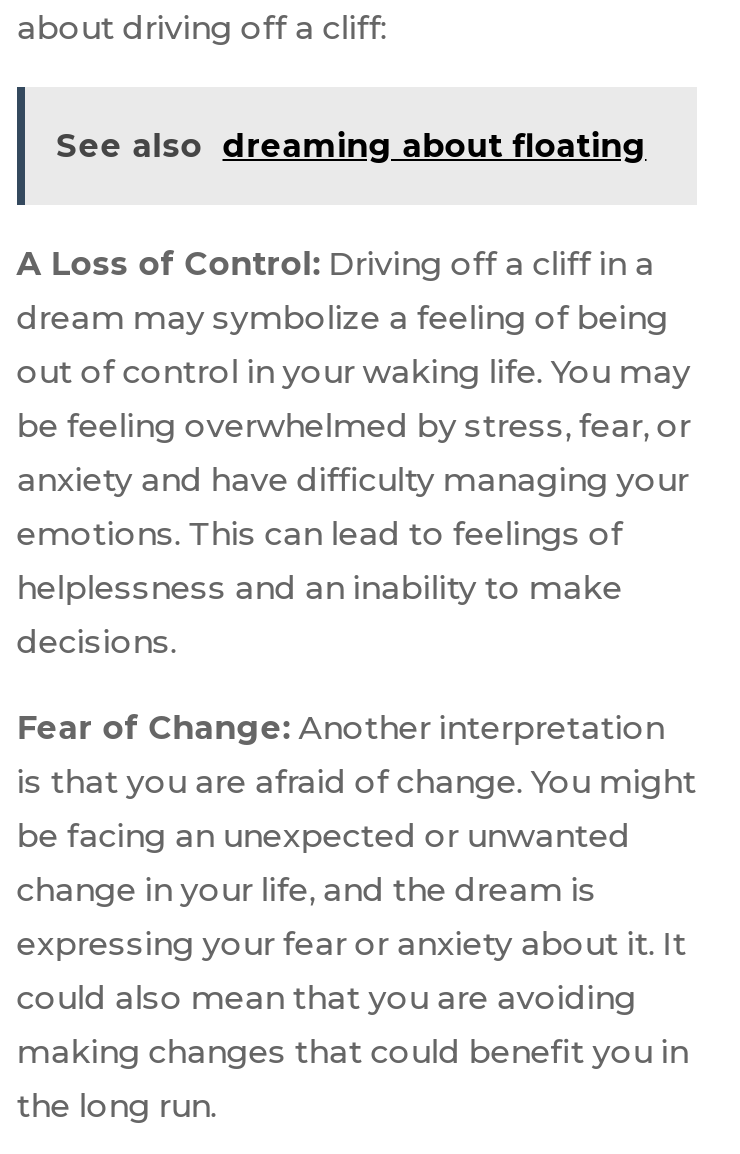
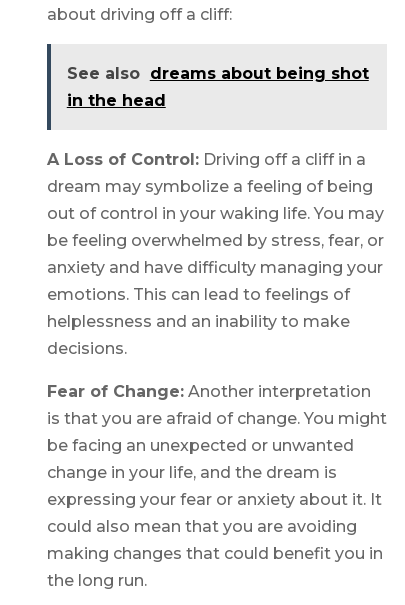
- See also dreaming about floating
+ See also dreams about being shot
+ in the head
